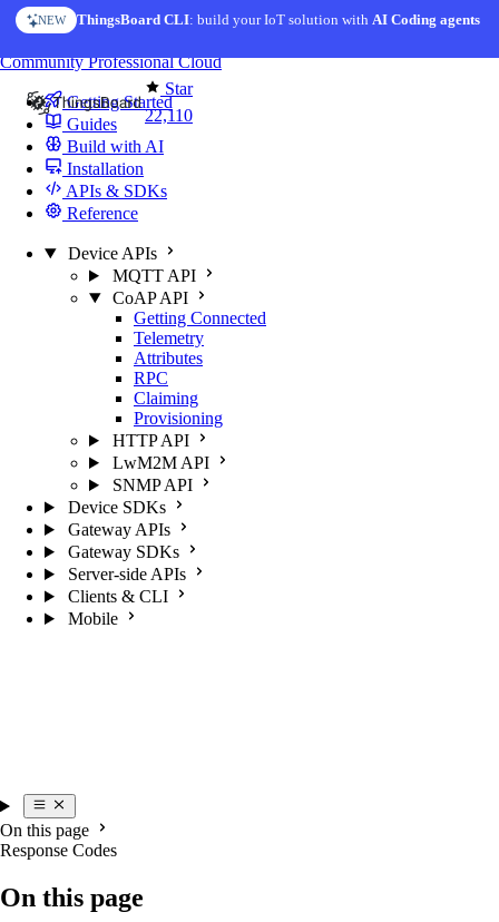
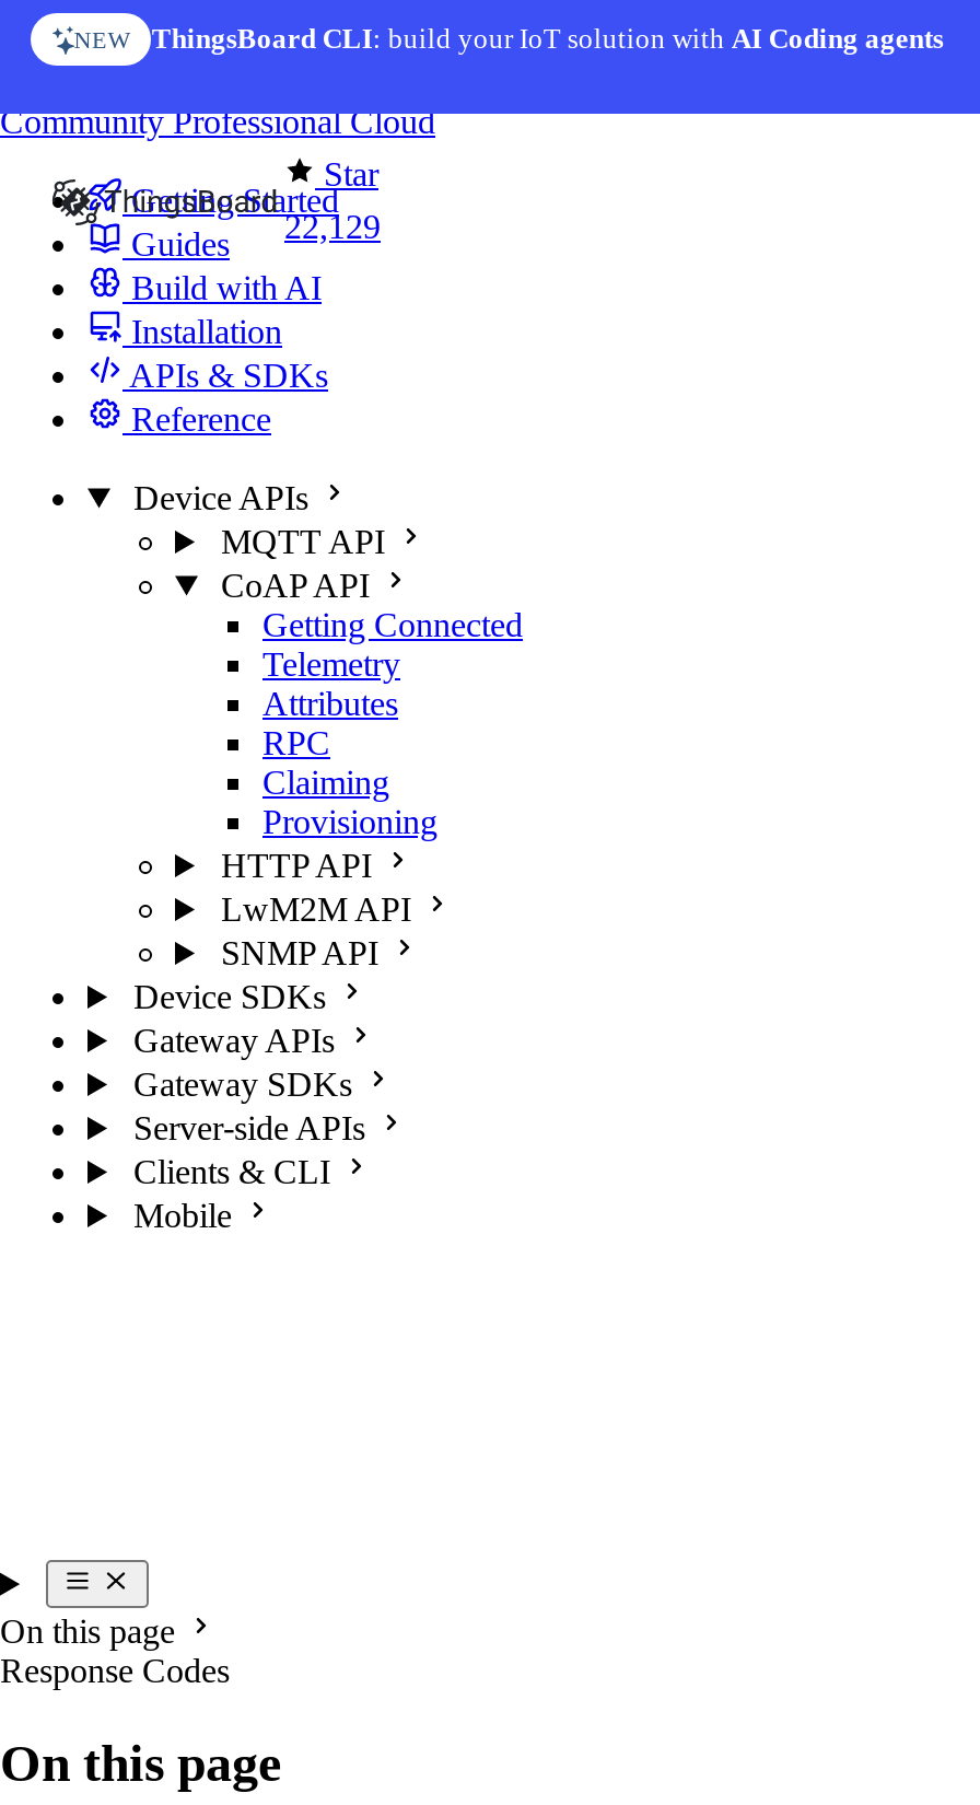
- Guides 22,110
+ Guides 22,129
